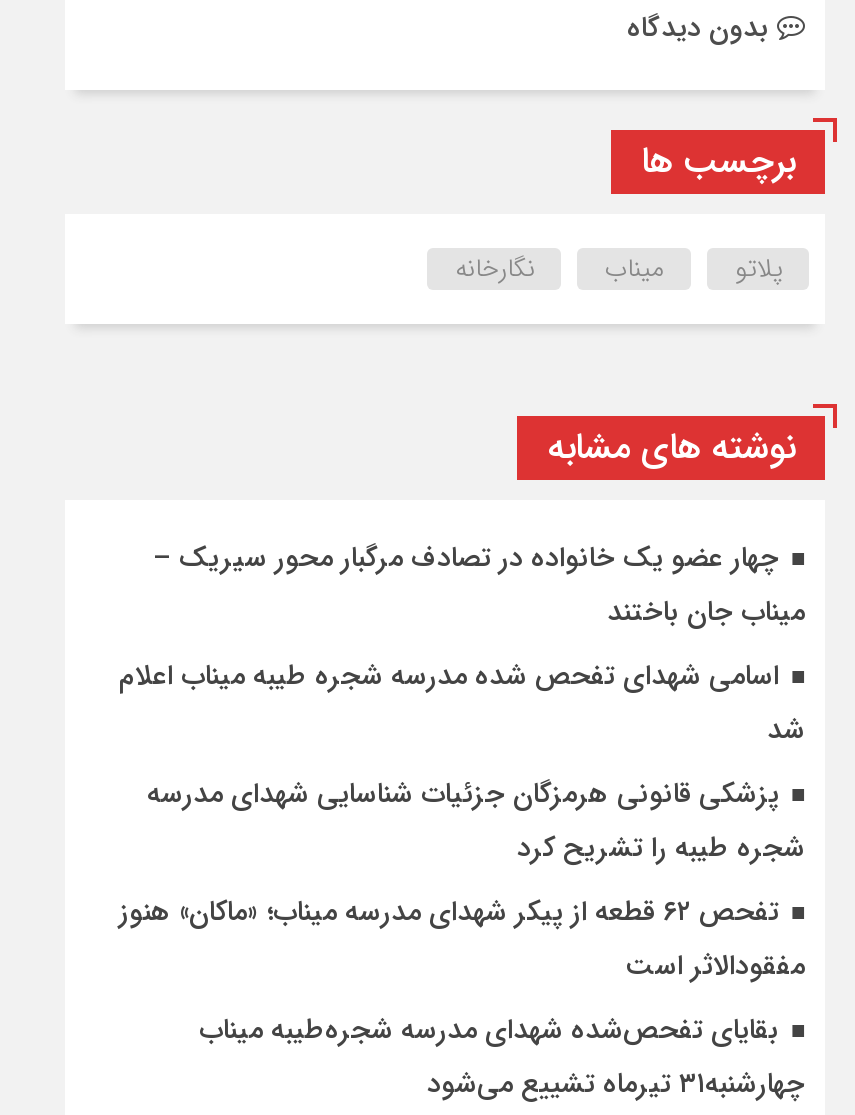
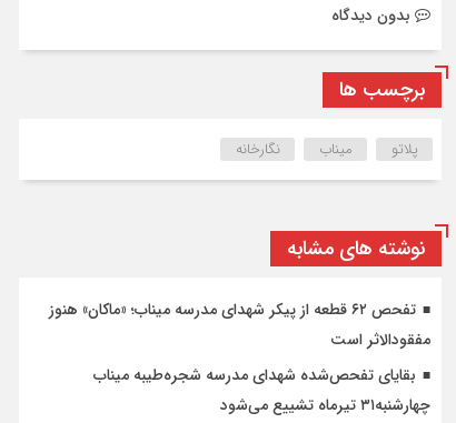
- چهار عضو یک خانواده در تصادف مرگبار محور سیریک –
- میناب جان باختند
- اسامی شهدای تفحص شده مدرسه شجره طیبه میناب اعلام
- شد
- پزشکی قانونی هرمزگان جزئیات شناسایی شهدای مدرسه
- شجره طیبه را تشریح کرد
